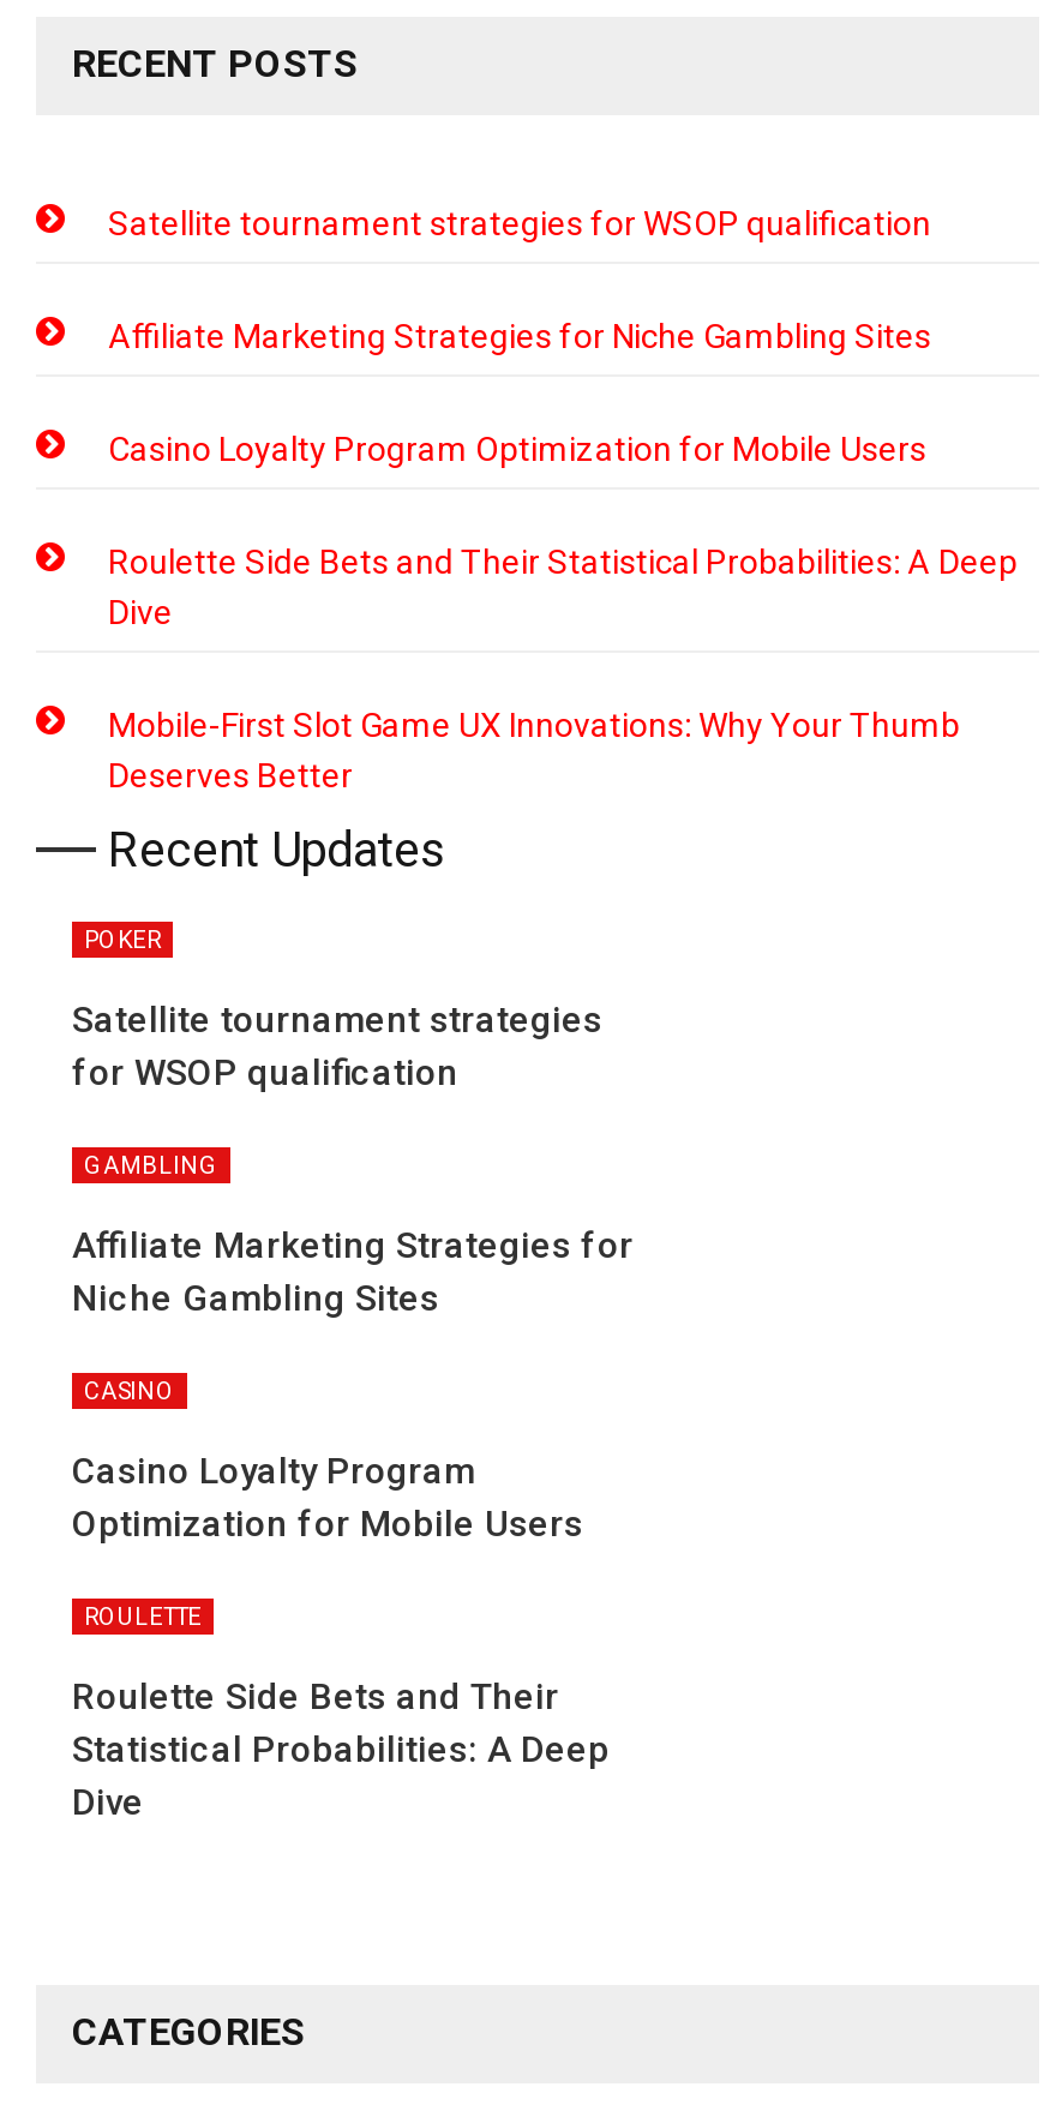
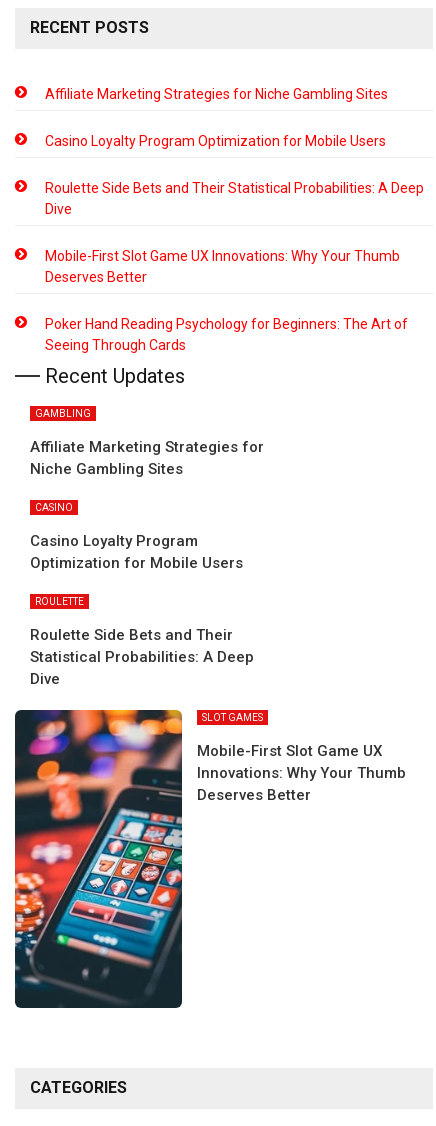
- Satellite tournament strategies for WSOP qualification

moved up: Affiliate Marketing Strategies for Niche Gambling Sites | Casino Loyalty Program Optimization for Mobile Users | Roulette Side Bets and Their Statistical Probabilities: A Deep | Dive | Mobile-First Slot Game UX Innovations: Why Your Thumb | Deserves Better

+ Poker Hand Reading Psychology for Beginners: The Art of
+ Seeing Through Cards

- POKER
- Satellite tournament strategies
- for WSOP qualification

moved up: GAMBLING | Affiliate Marketing Strategies for | Niche Gambling Sites | ... | Statistical Probabilities: A Deep | Dive

+ [image]
+ SLOT GAMES
+ Mobile-First Slot Game UX
+ Innovations: Why Your Thumb
+ Deserves Better
